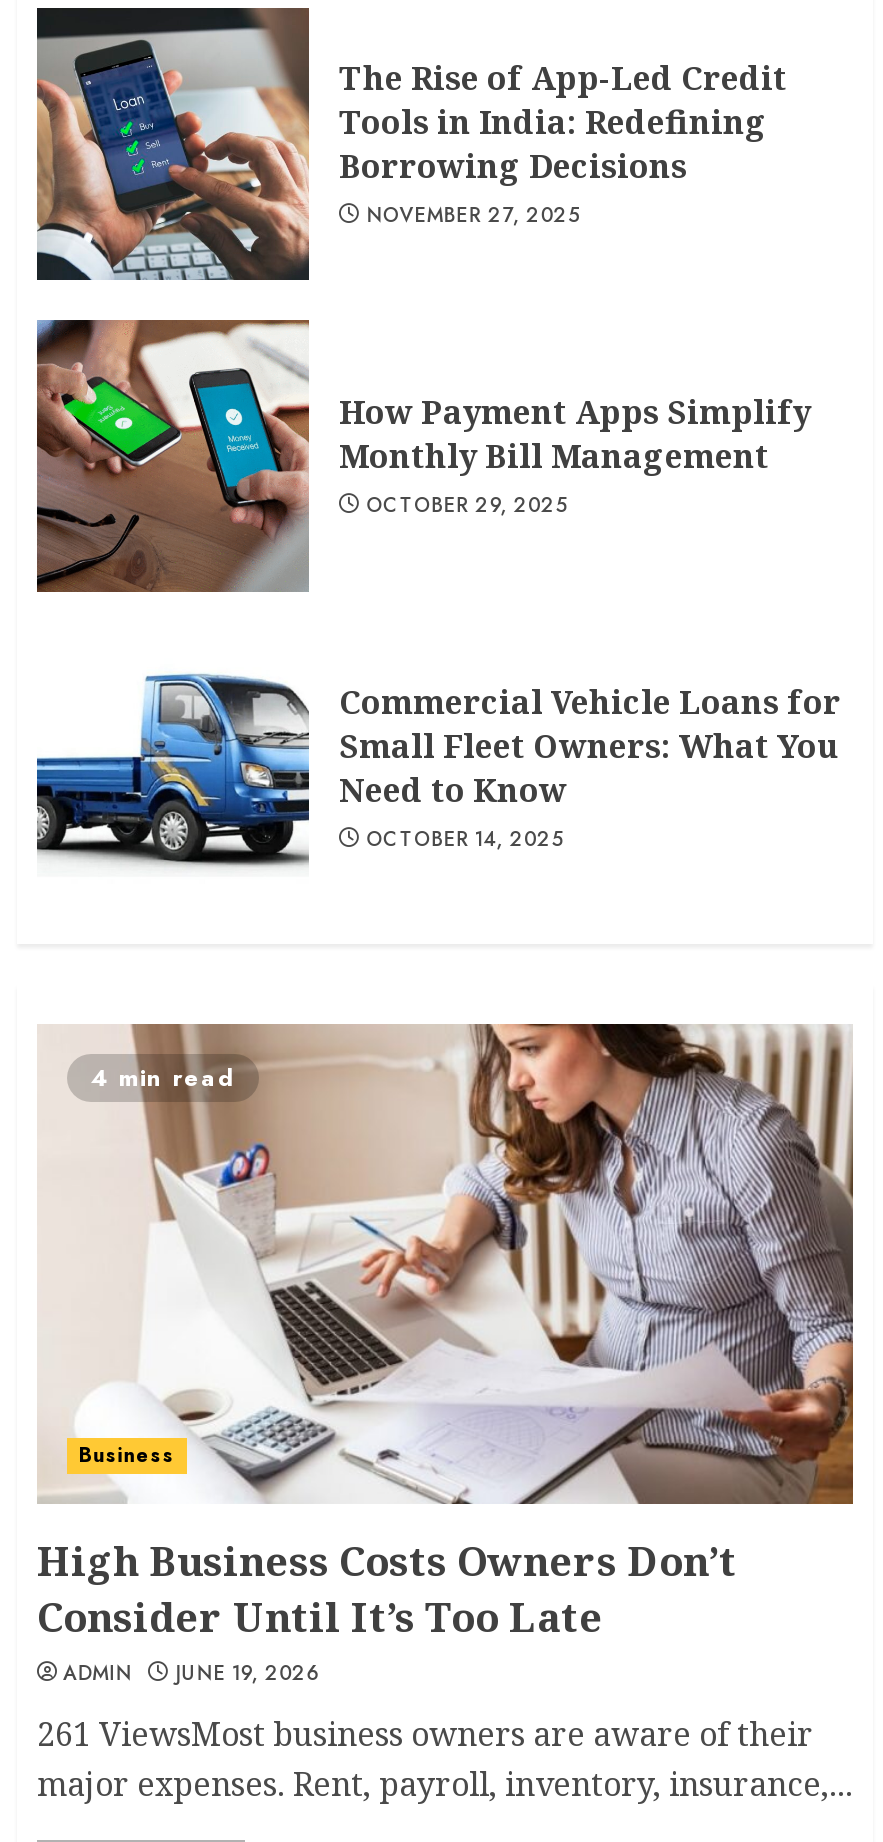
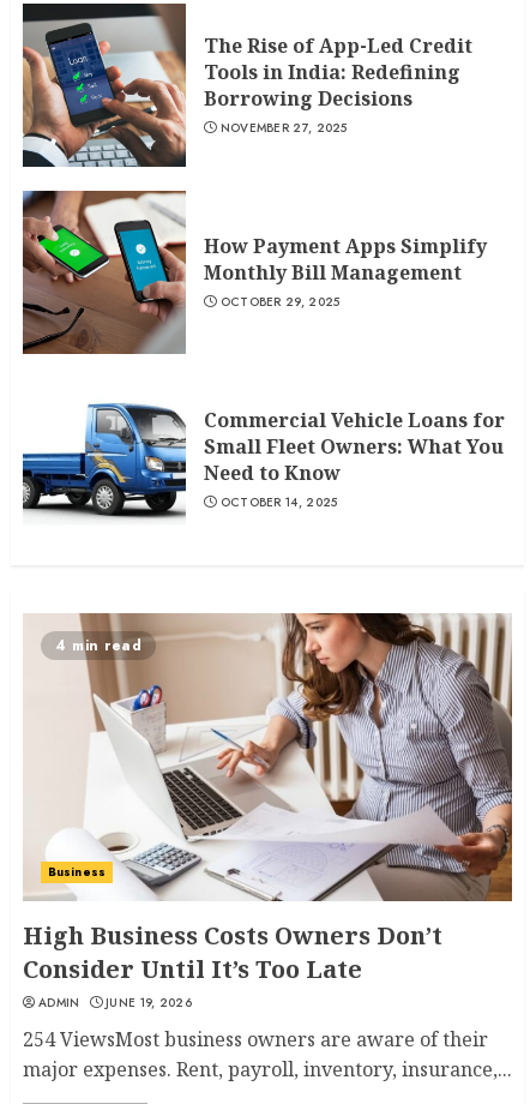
- 261 ViewsMost business owners are aware of their
+ 254 ViewsMost business owners are aware of their
